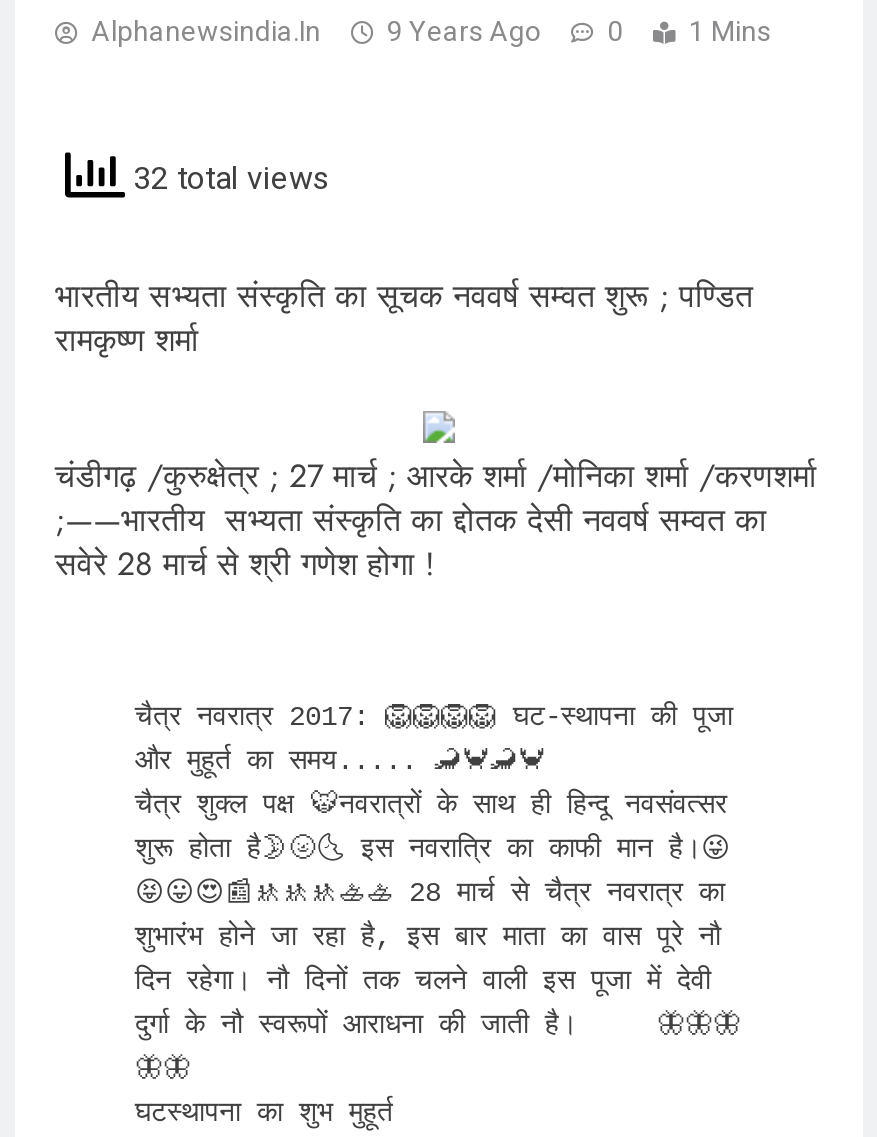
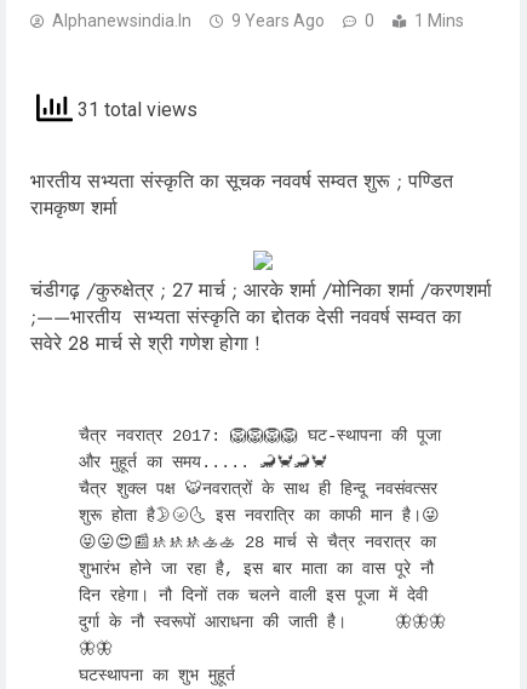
- 32 total views
+ 31 total views
